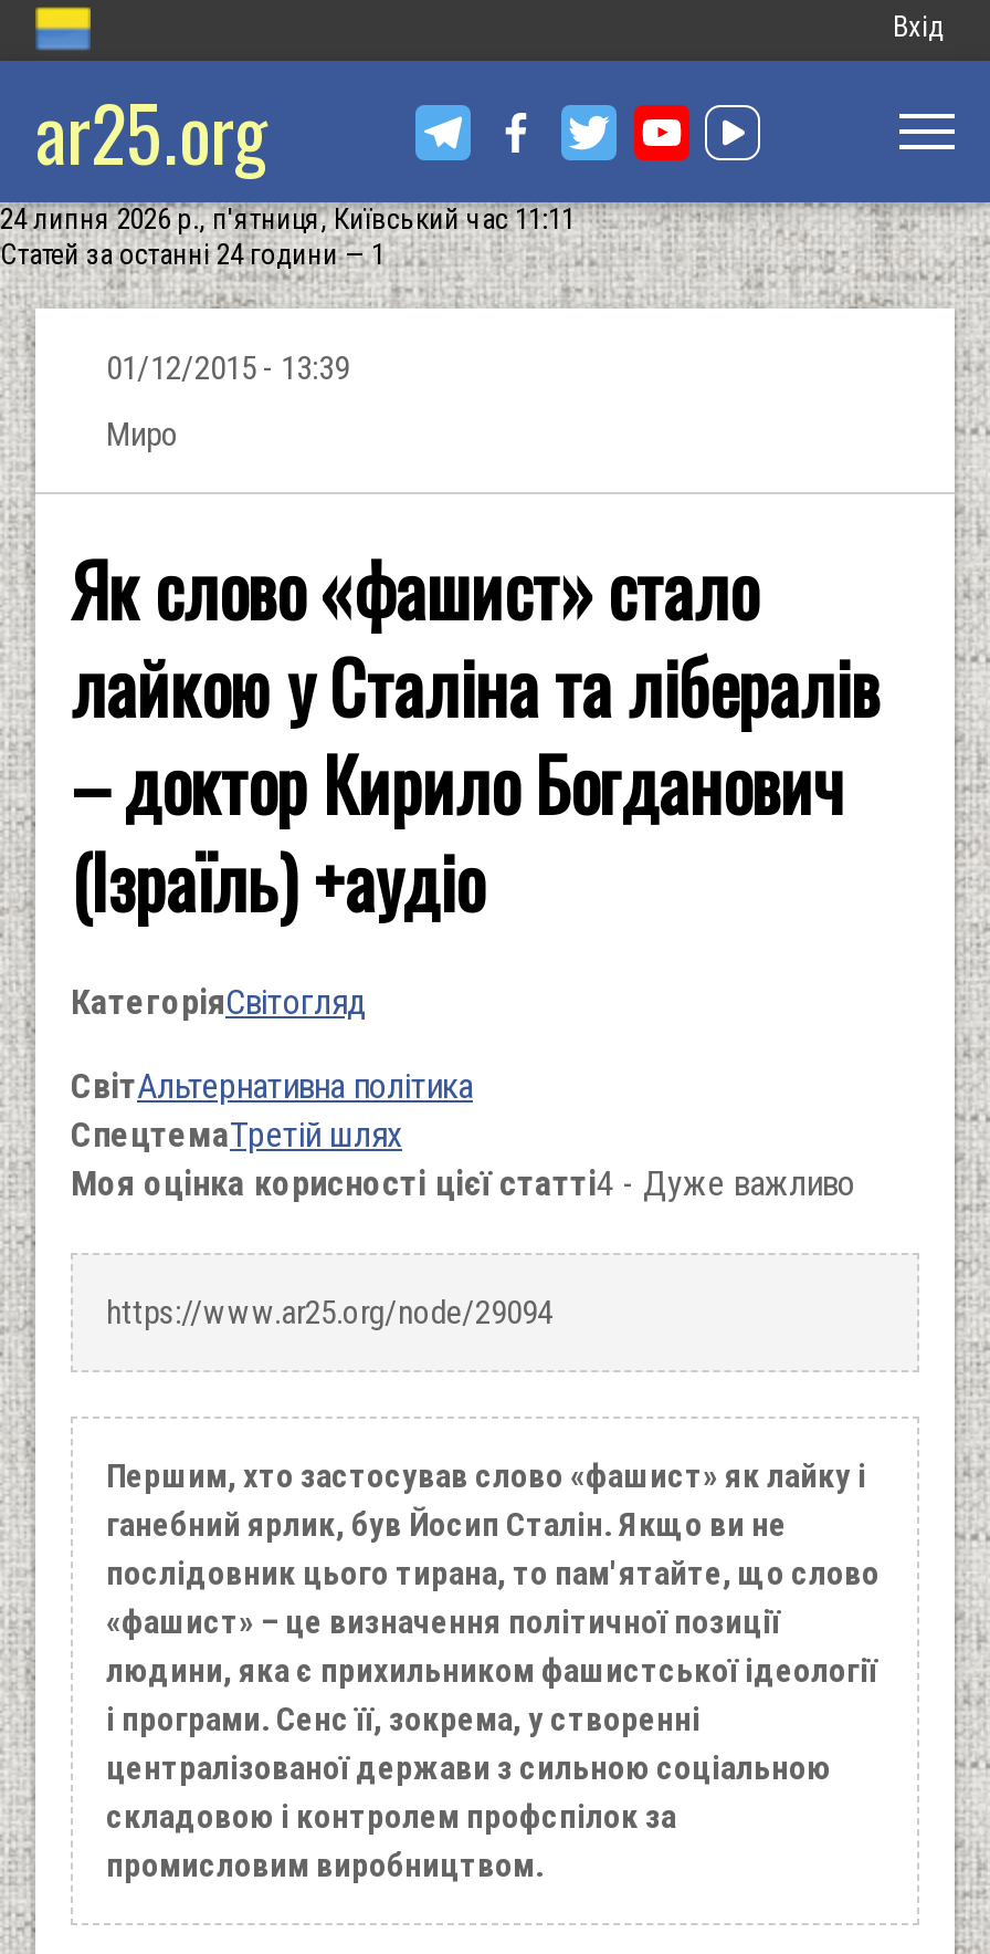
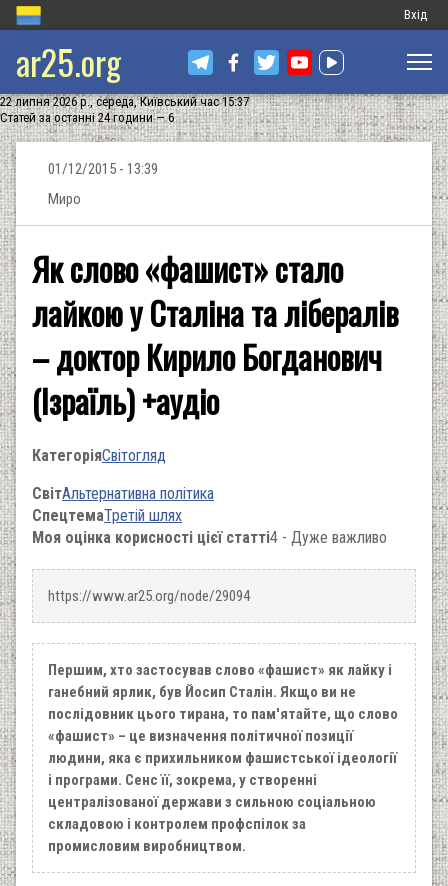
- 24 липня 2026 р., п'ятниця, Київський час 11:11
+ 22 липня 2026 р., середа, Київський час 15:37

- Статей за останні 24 години — 1
+ Статей за останні 24 години — 6
